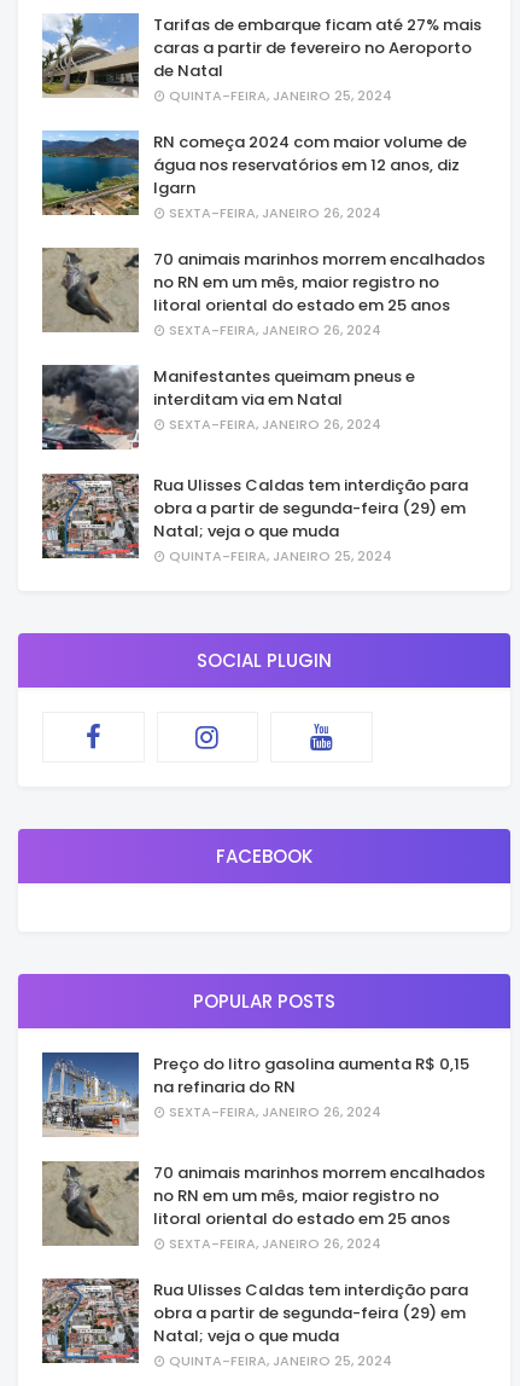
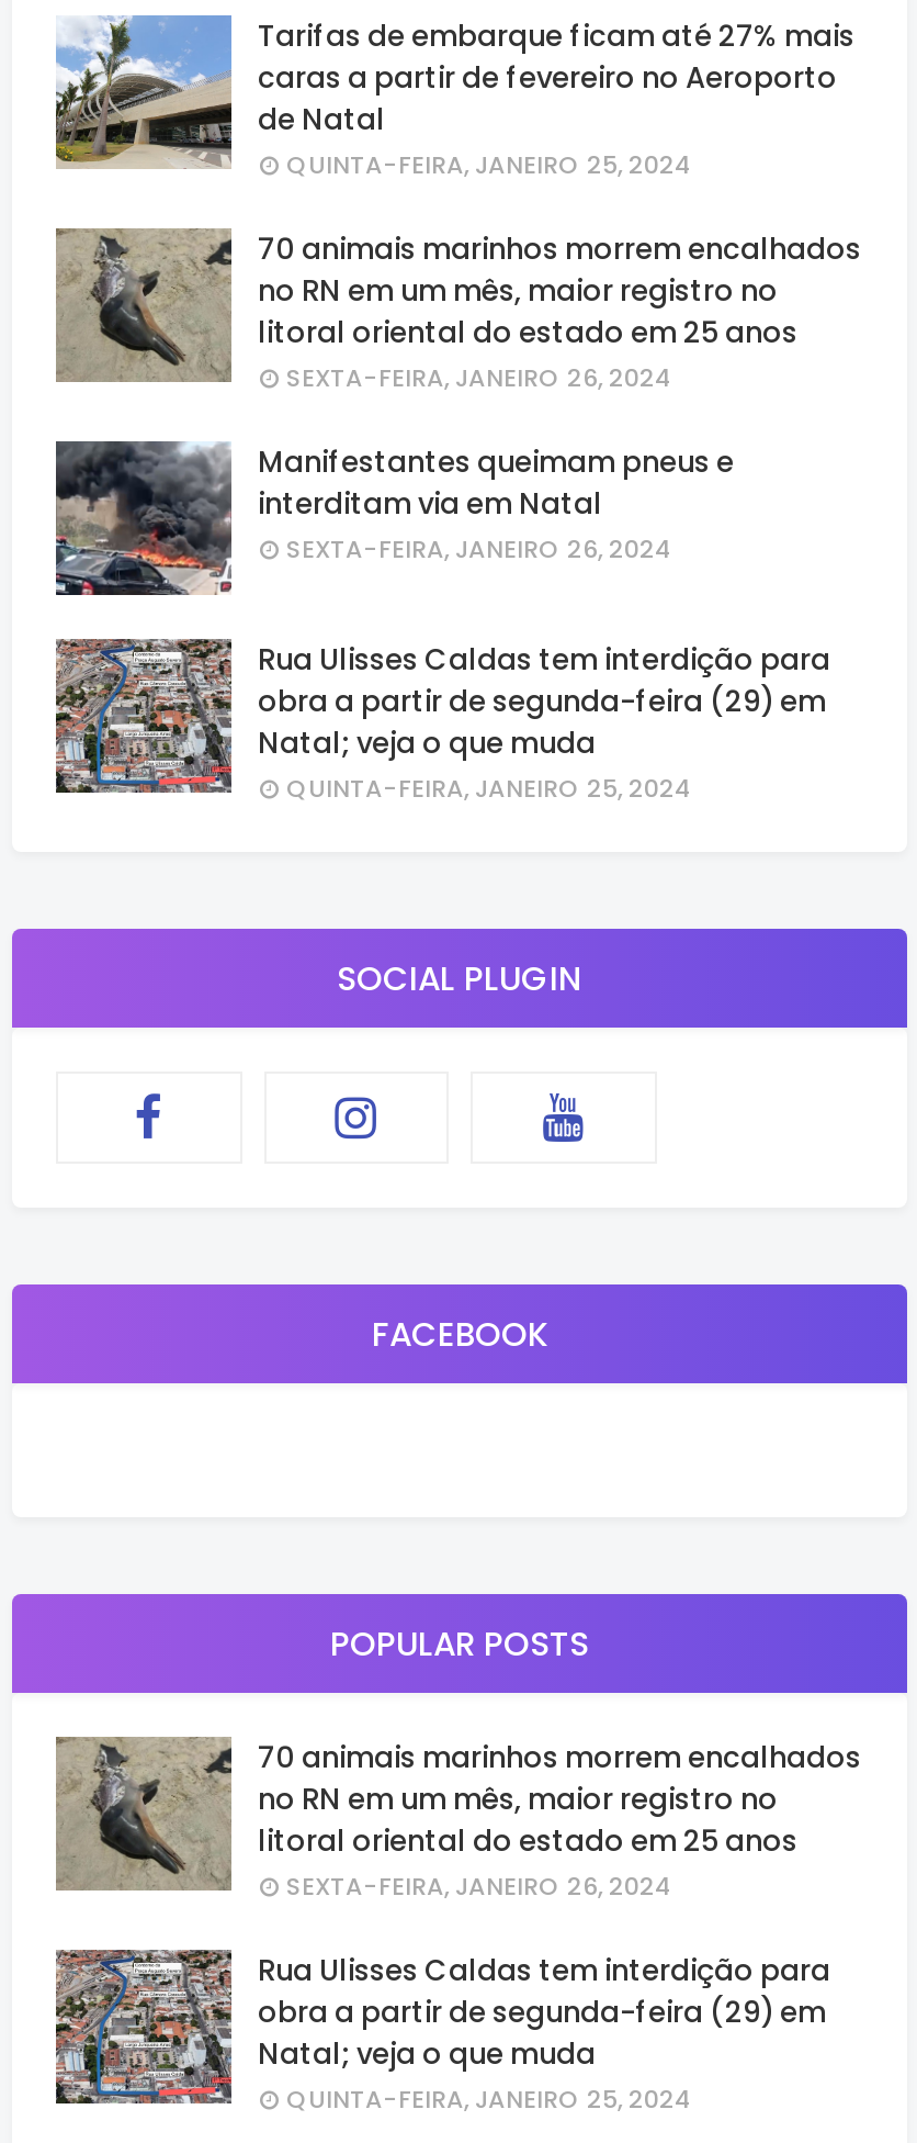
- [image]
- RN começa 2024 com maior volume de
- água nos reservatórios em 12 anos, diz
- Igarn
- SEXTA-FEIRA, JANEIRO 26, 2024

- [image]
- Preço do litro gasolina aumenta R$ 0,15
- na refinaria do RN
- SEXTA-FEIRA, JANEIRO 26, 2024
